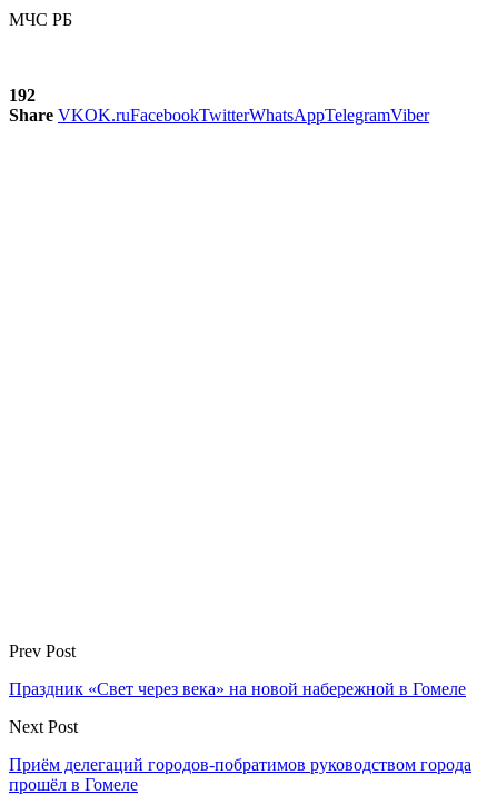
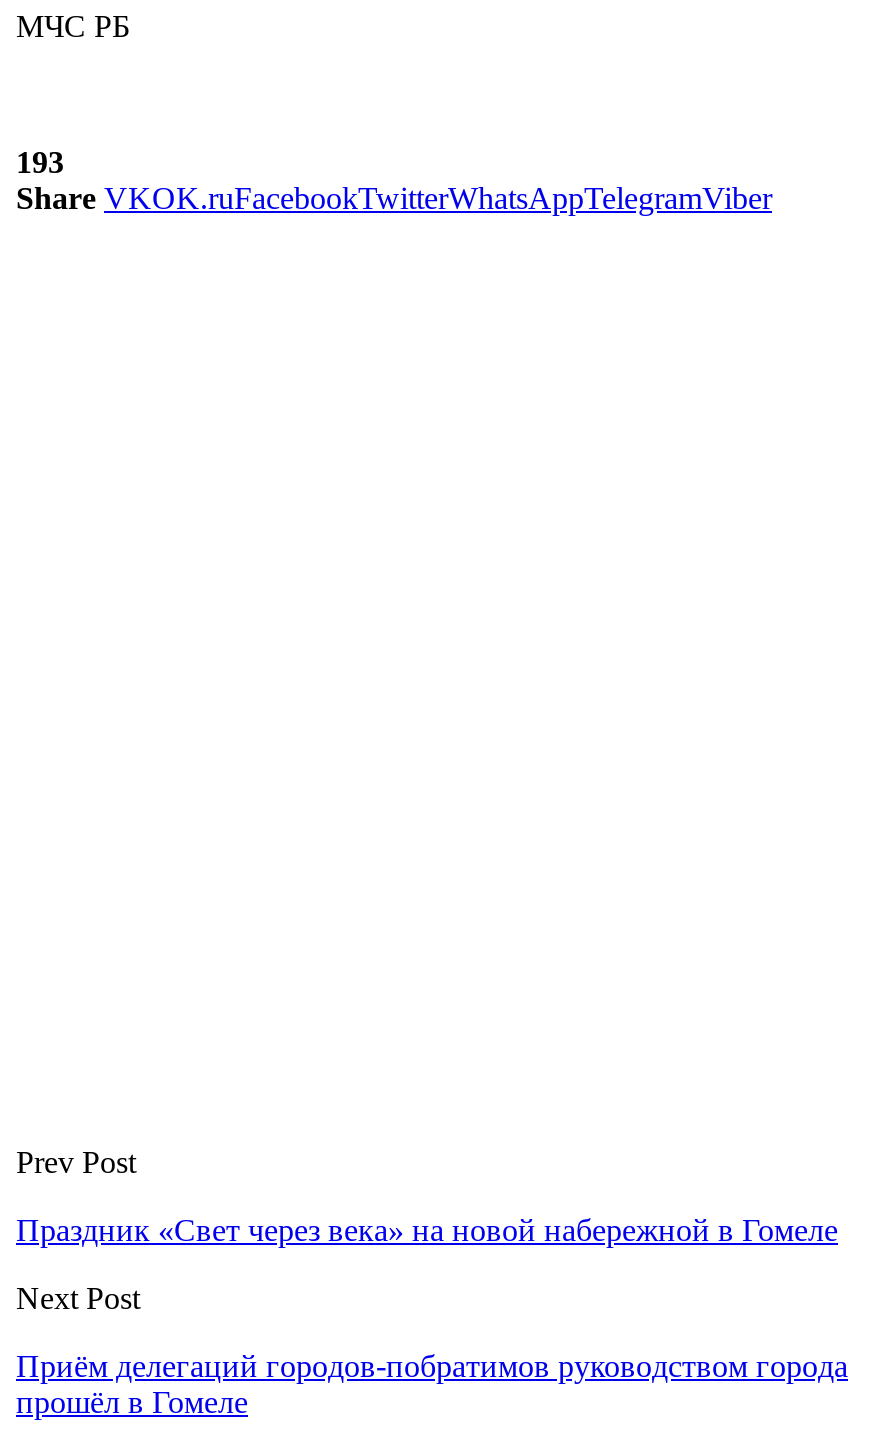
- 192
+ 193
